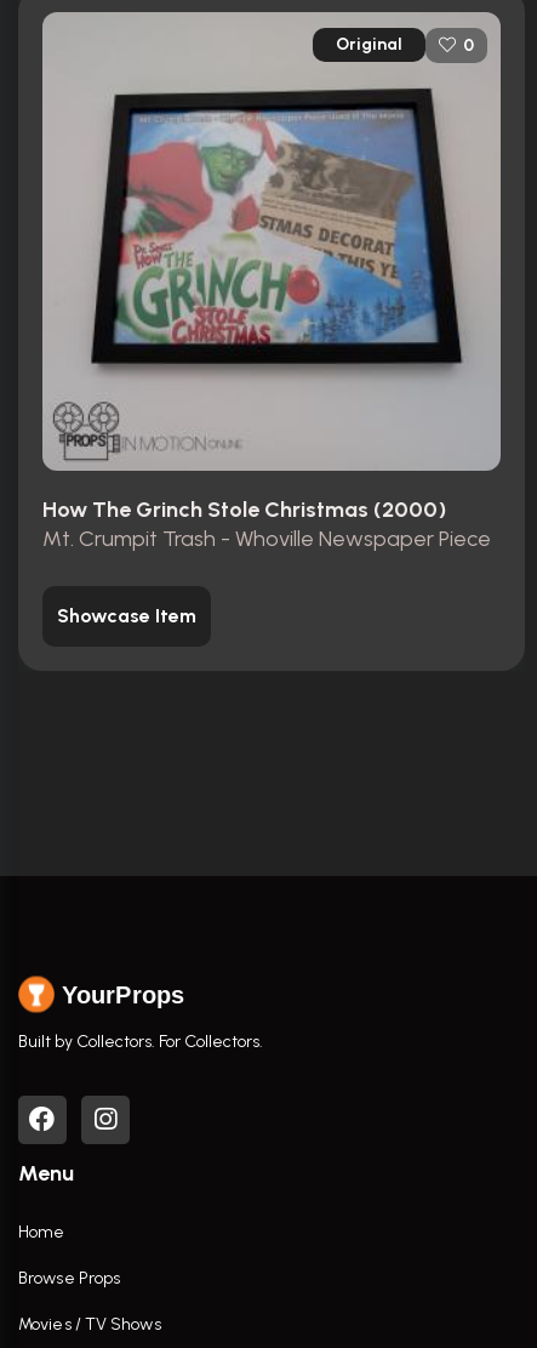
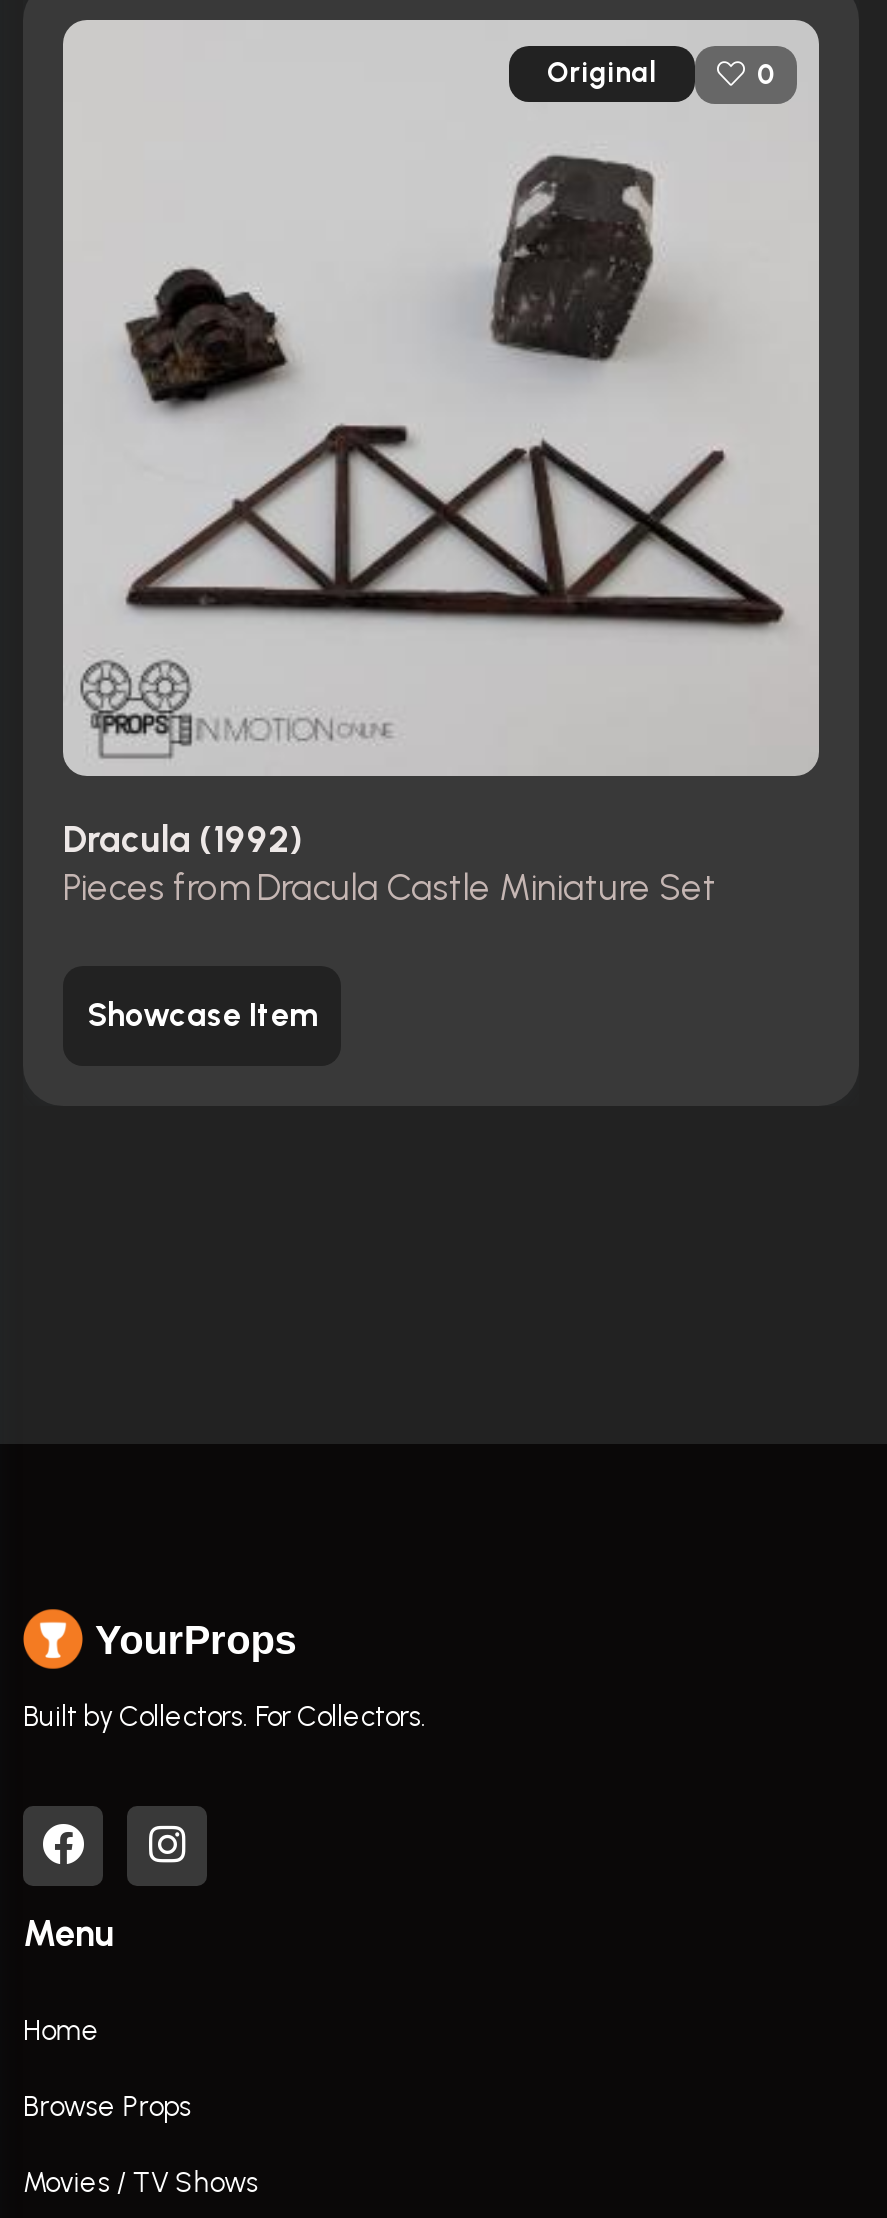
- [image]
- How The Grinch Stole Christmas (2000)
- Mt. Crumpit Trash - Whoville Newspaper Piece
+ [image]
+ Dracula (1992)
+ Pieces from Dracula Castle Miniature Set
